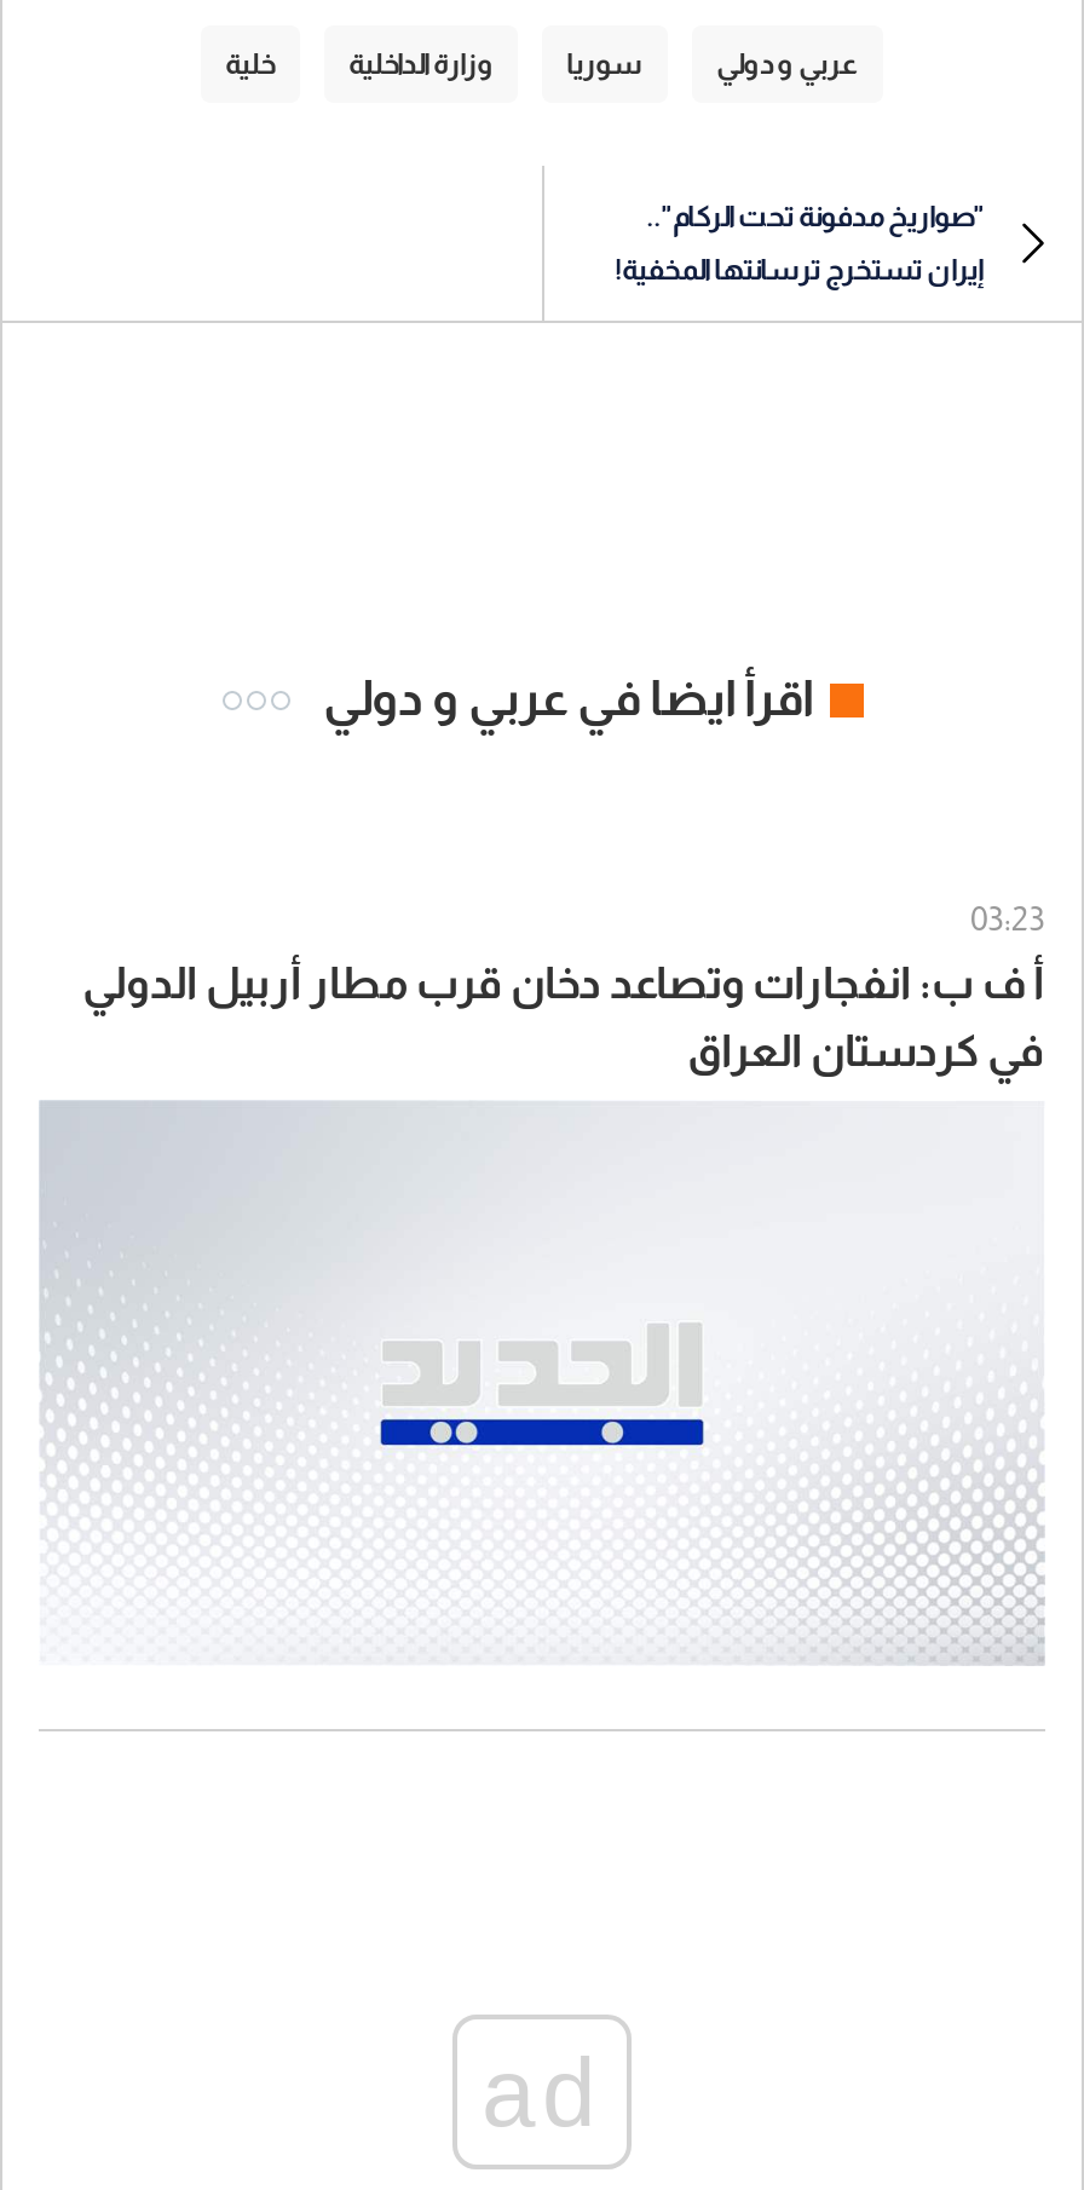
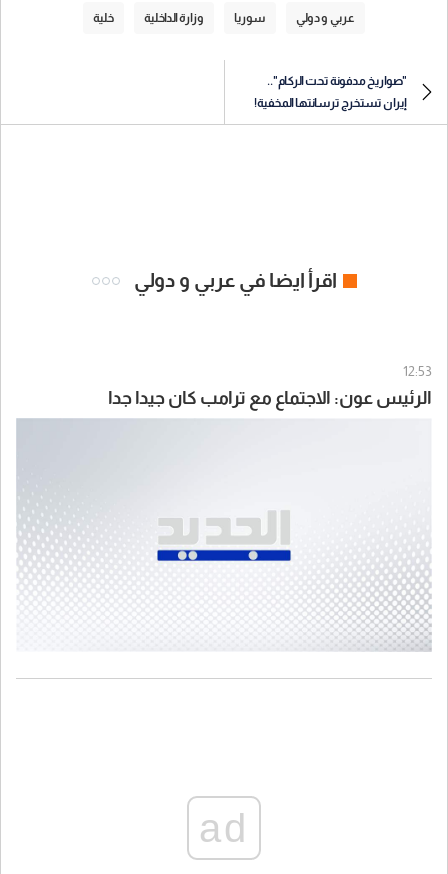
- 03:23
- أ ف ب: انفجارات وتصاعد دخان قرب مطار أربيل الدولي
- في كردستان العراق
+ 12:53
+ الرئيس عون: الاجتماع مع ترامب كان جيدا جدا
